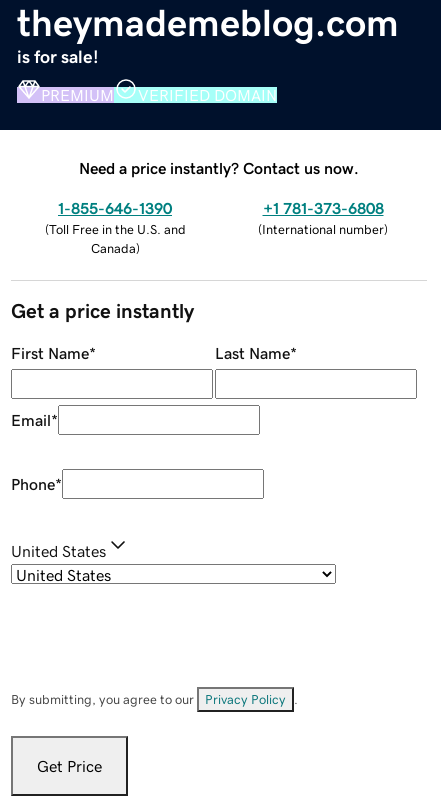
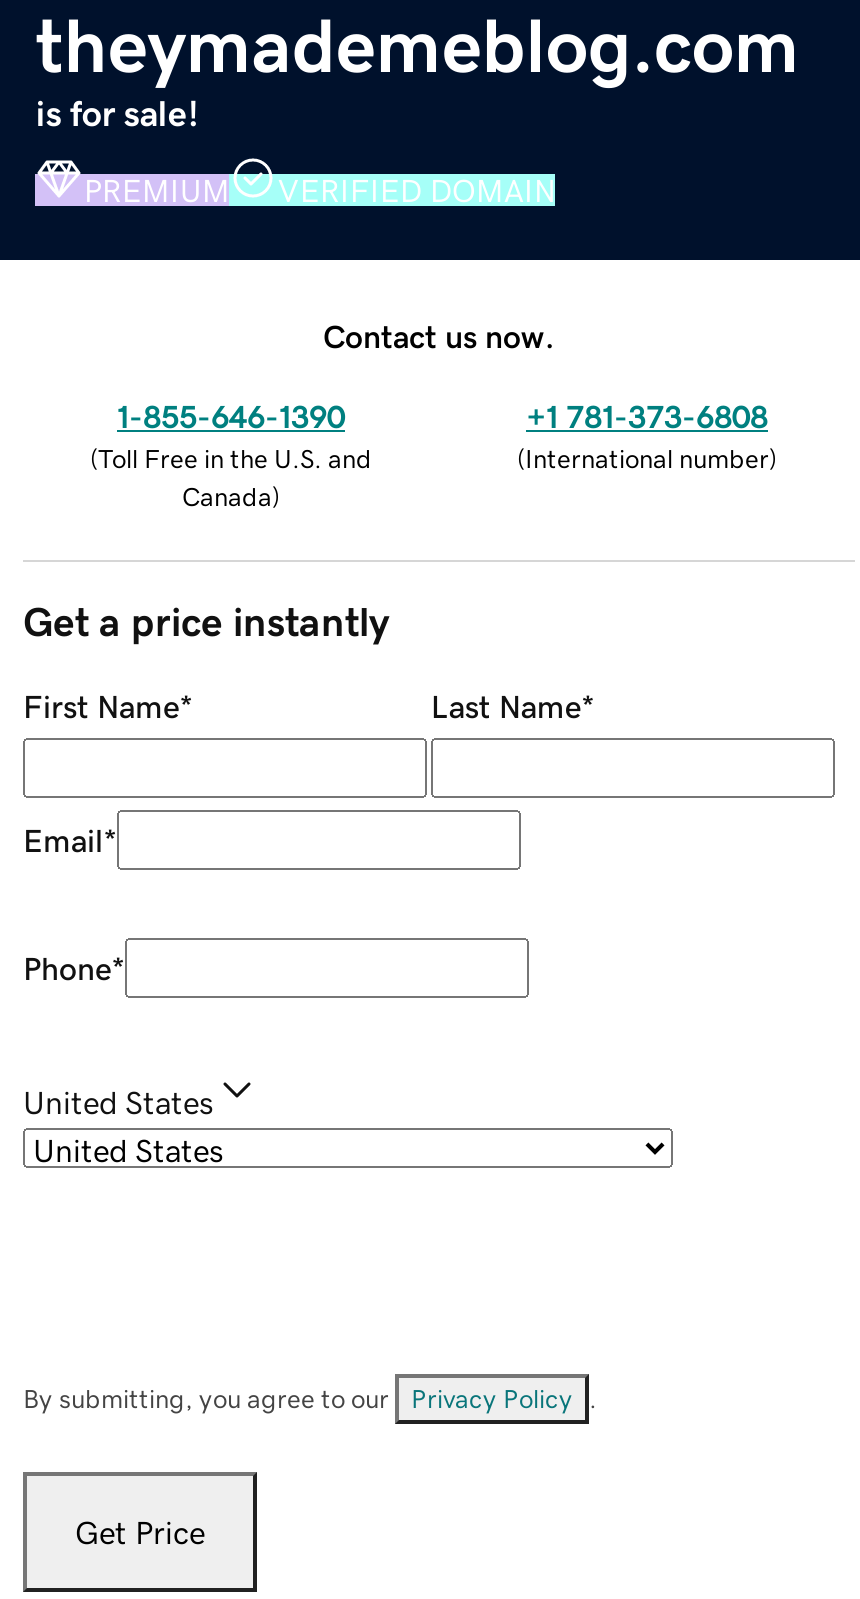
- Need a price instantly? Contact us now.
+ Contact us now.
